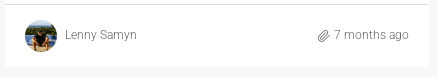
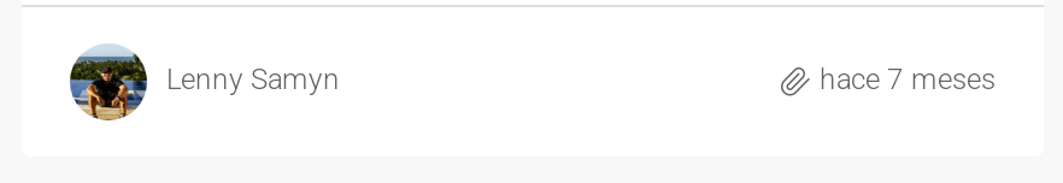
- 7 months ago
+ hace 7 meses
